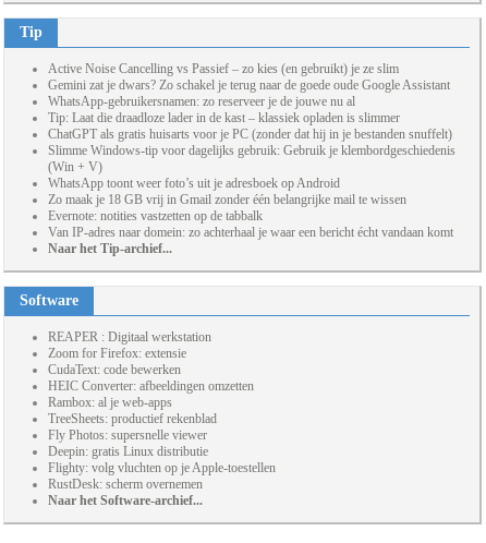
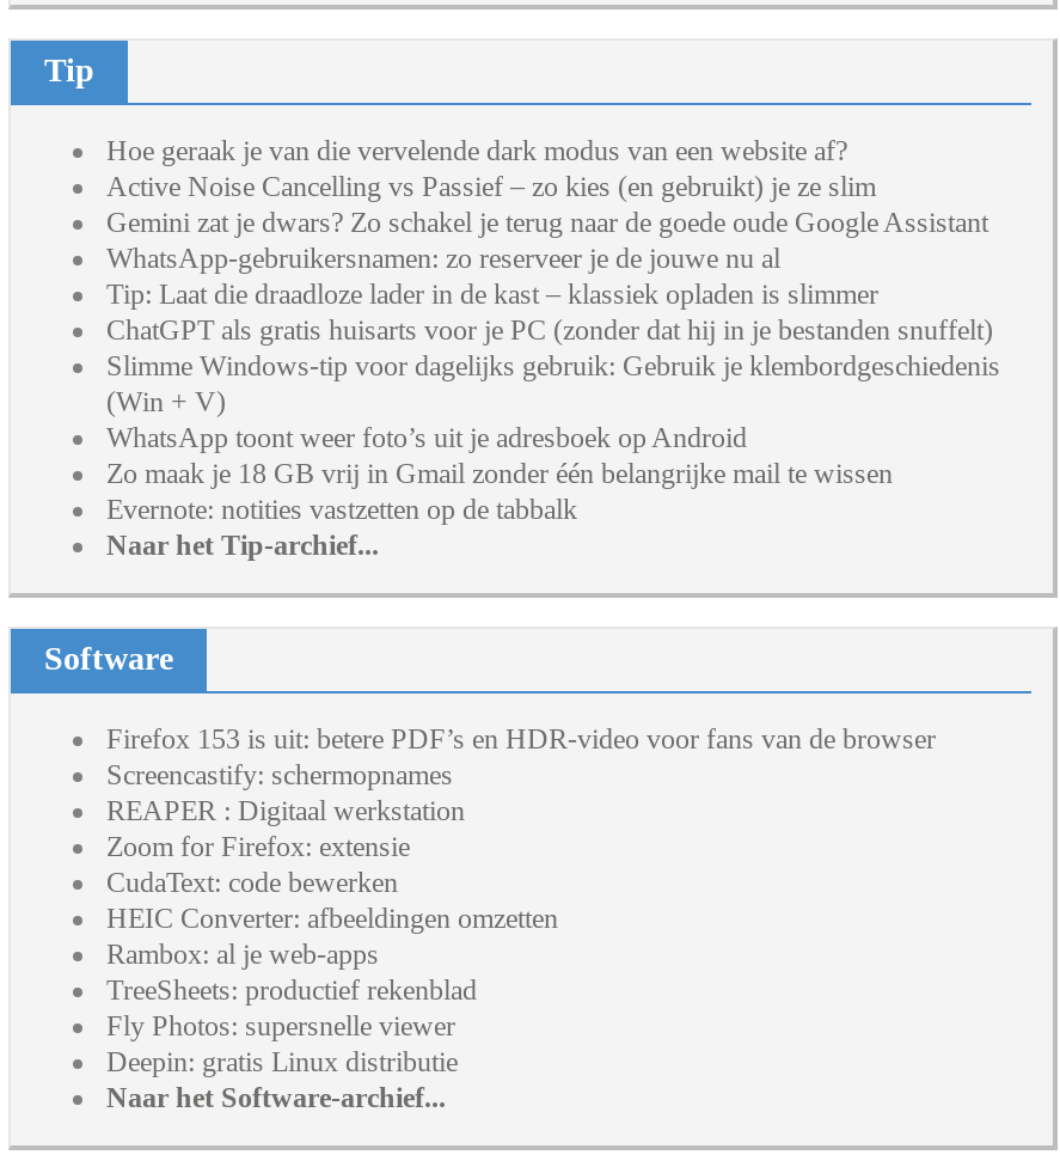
+ Hoe geraak je van die vervelende dark modus van een website af?

- Van IP-adres naar domein: zo achterhaal je waar een bericht écht vandaan komt

+ Firefox 153 is uit: betere PDF’s en HDR-video voor fans van de browser
+ Screencastify: schermopnames

moved down: REAPER : Digitaal werkstation | Zoom for Firefox: extensie | CudaText: code bewerken | HEIC Converter: afbeeldingen omzetten | Rambox: al je web-apps | TreeSheets: productief rekenblad | Fly Photos: supersnelle viewer | Deepin: gratis Linux distributie

- Flighty: volg vluchten op je Apple-toestellen
- RustDesk: scherm overnemen
